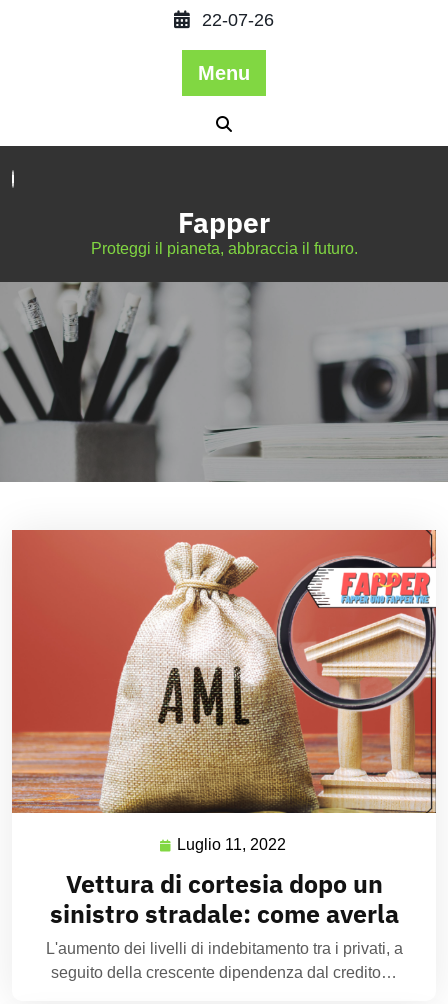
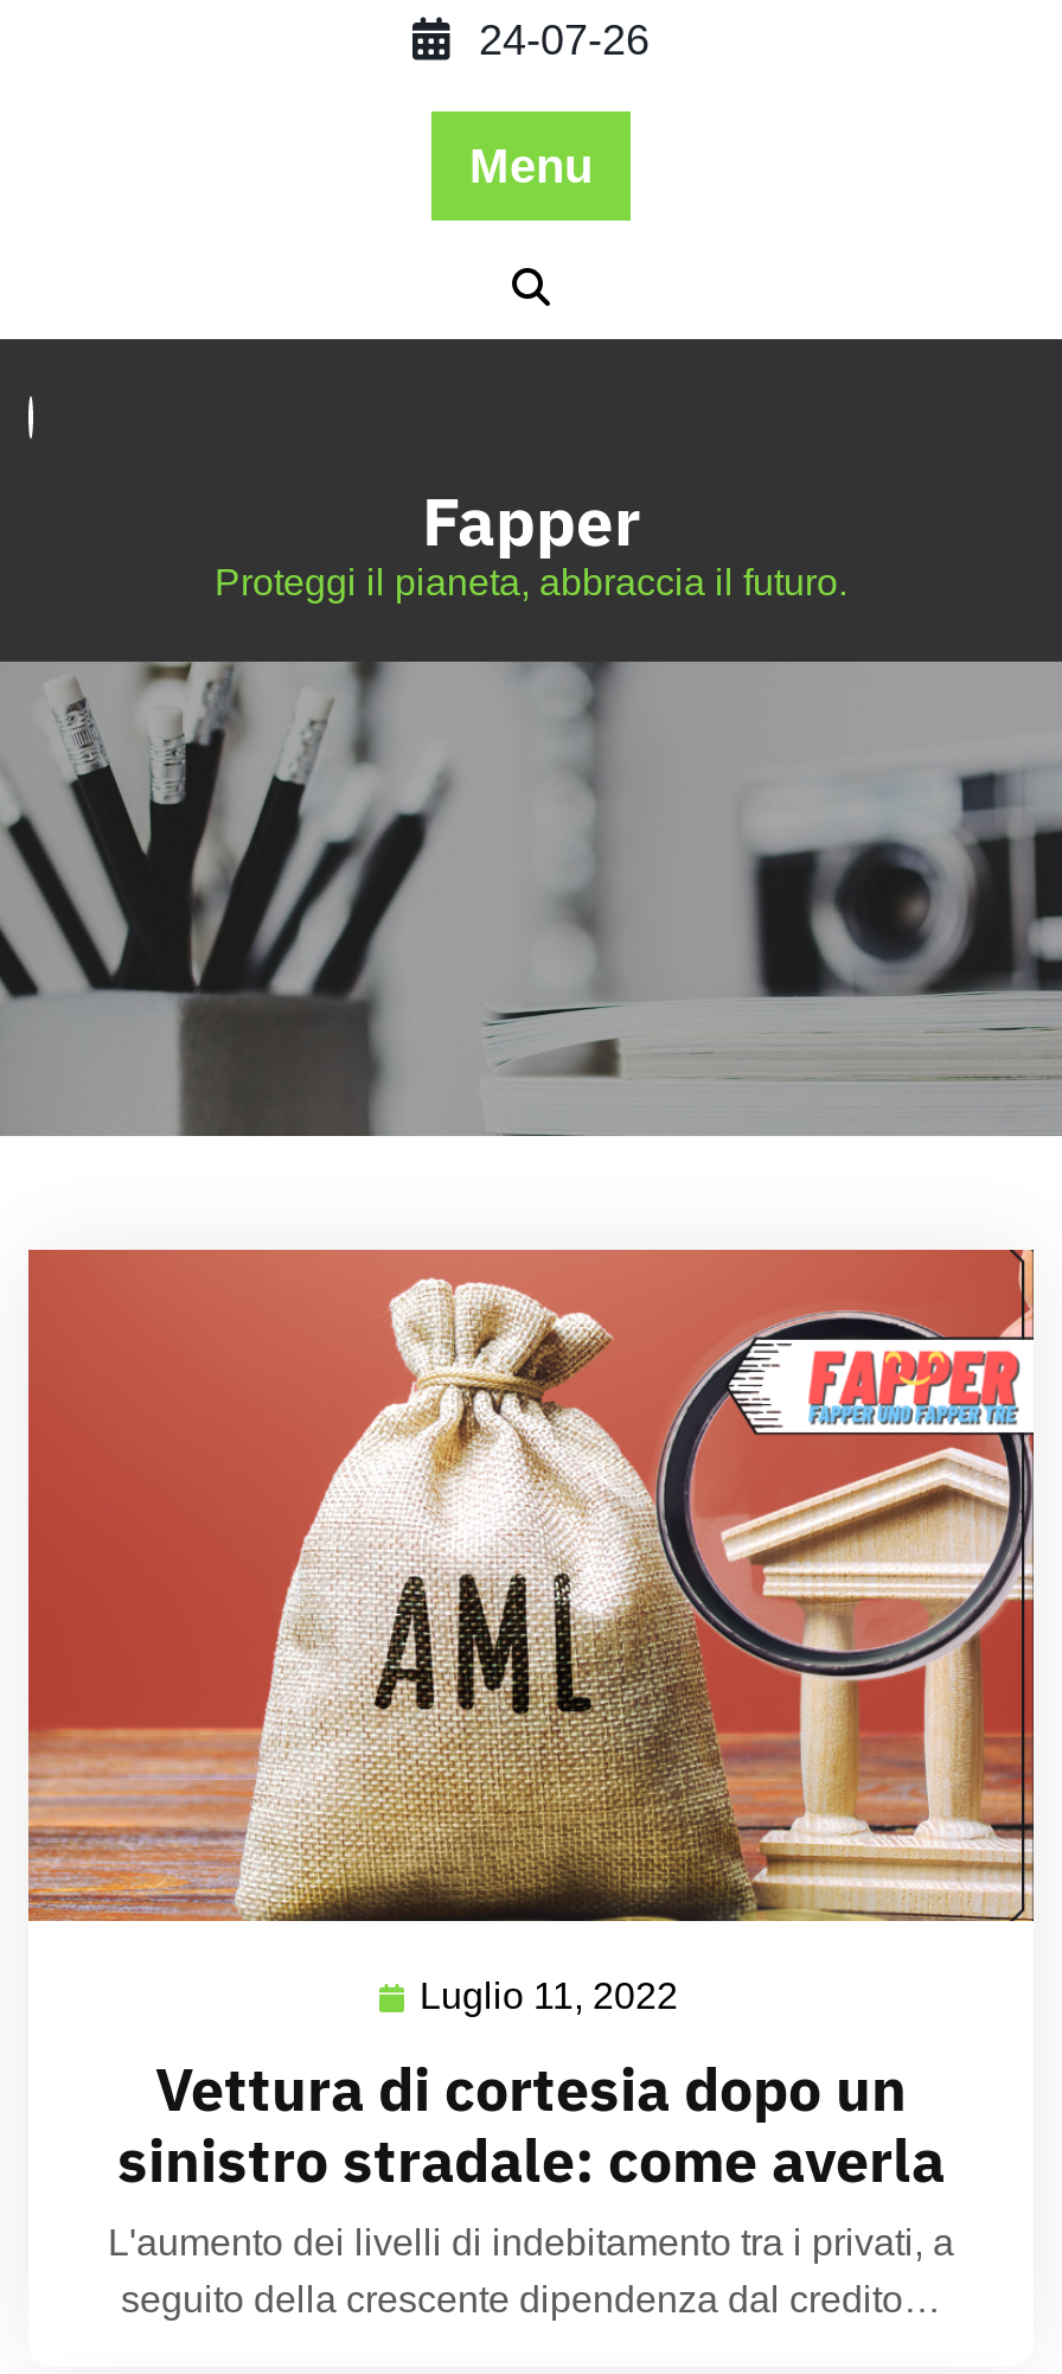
- 22-07-26
+ 24-07-26
